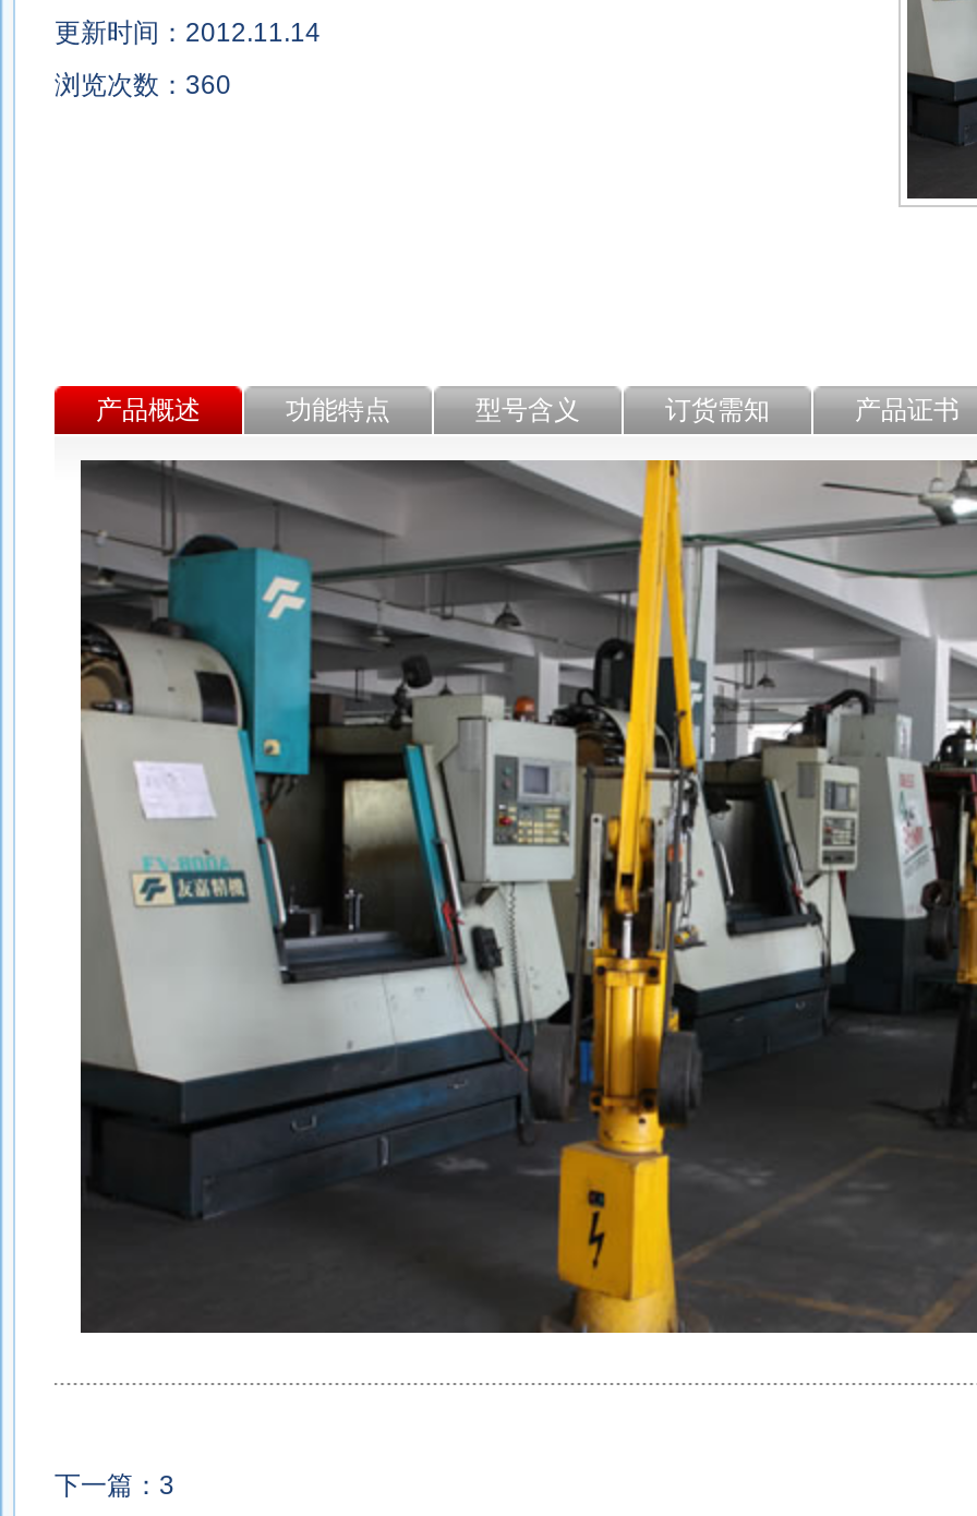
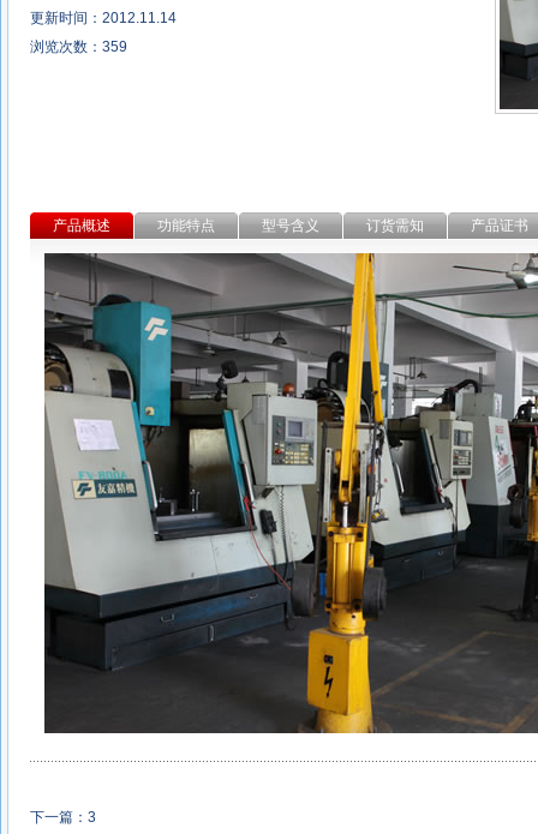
- 浏览次数：360
+ 浏览次数：359
